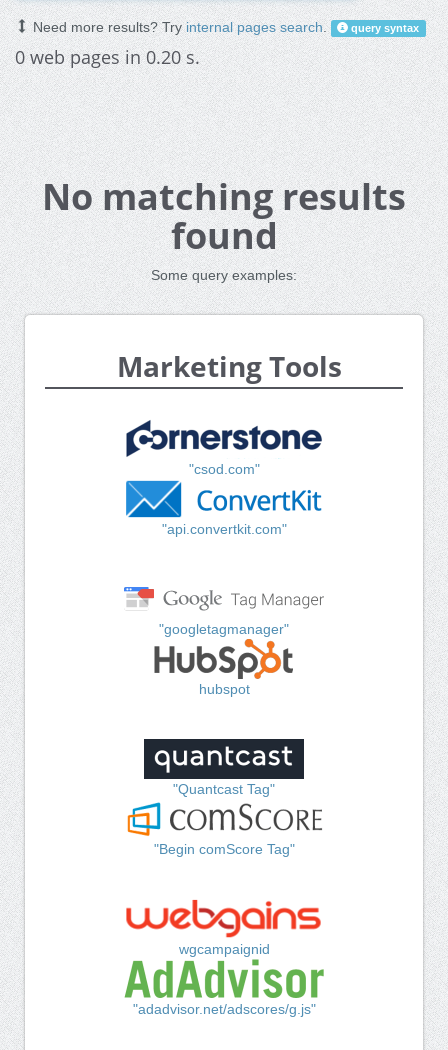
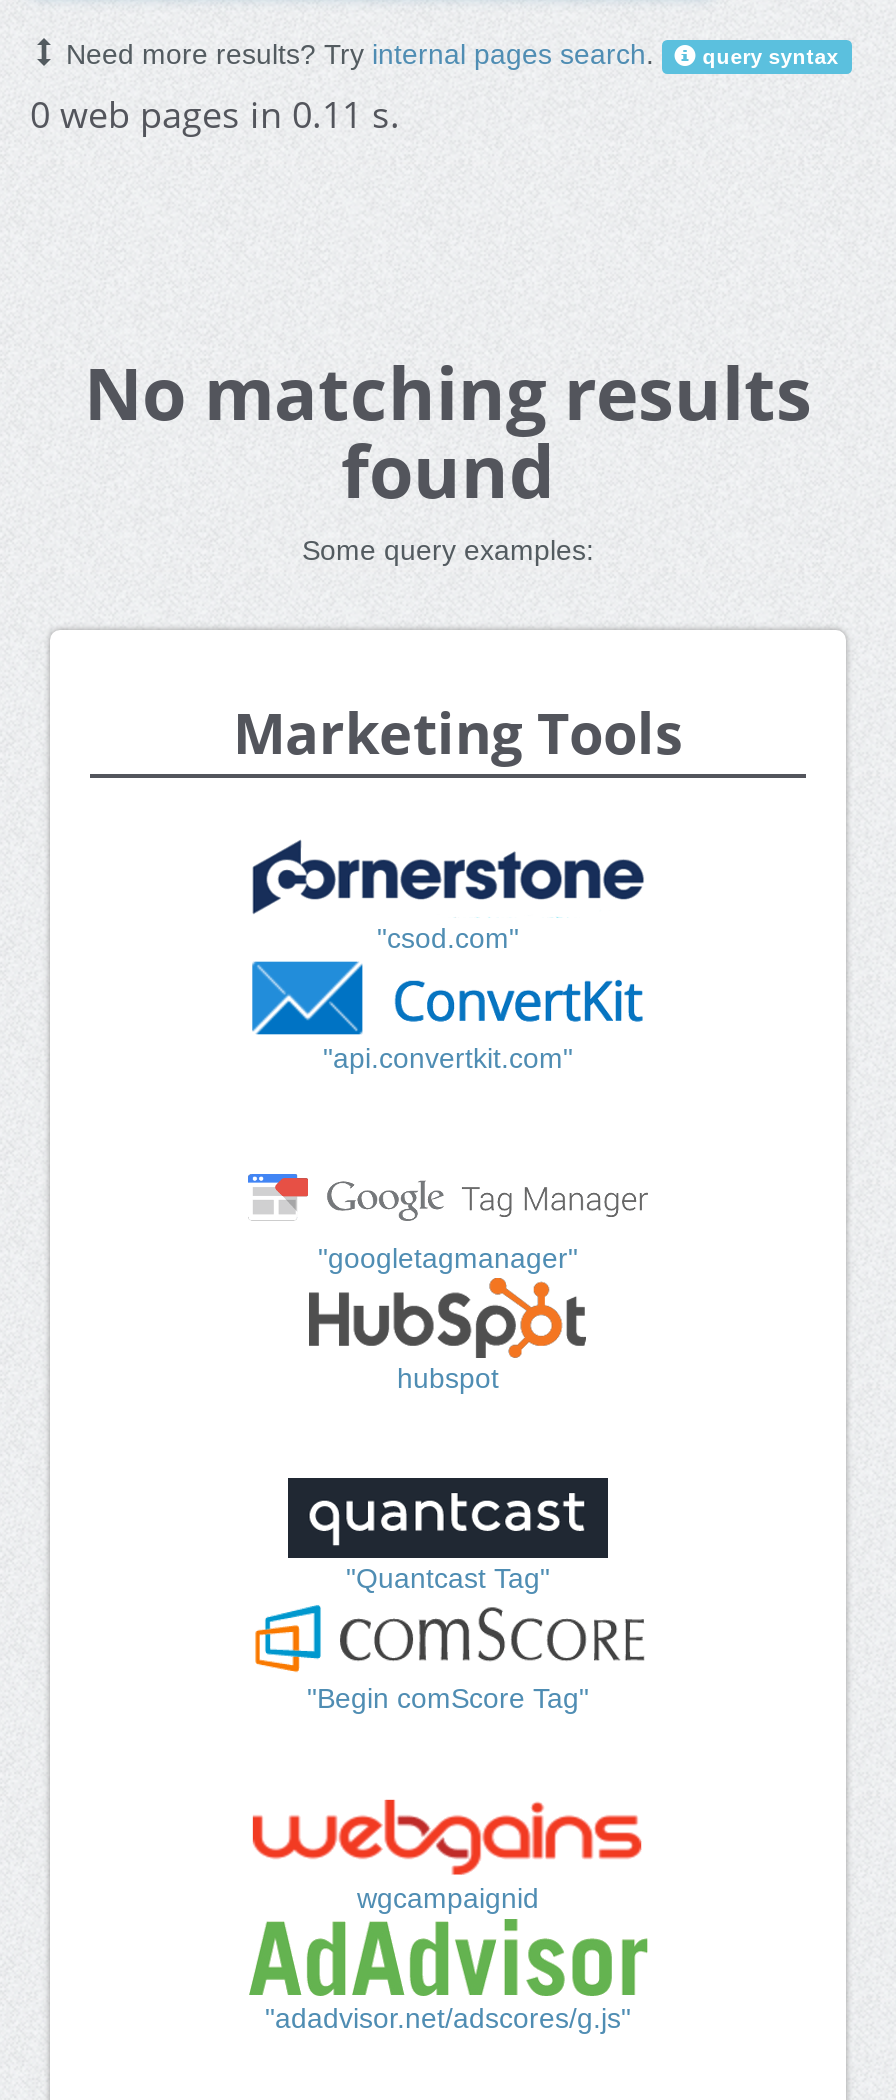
- 0 web pages in 0.20 s.
+ 0 web pages in 0.11 s.
